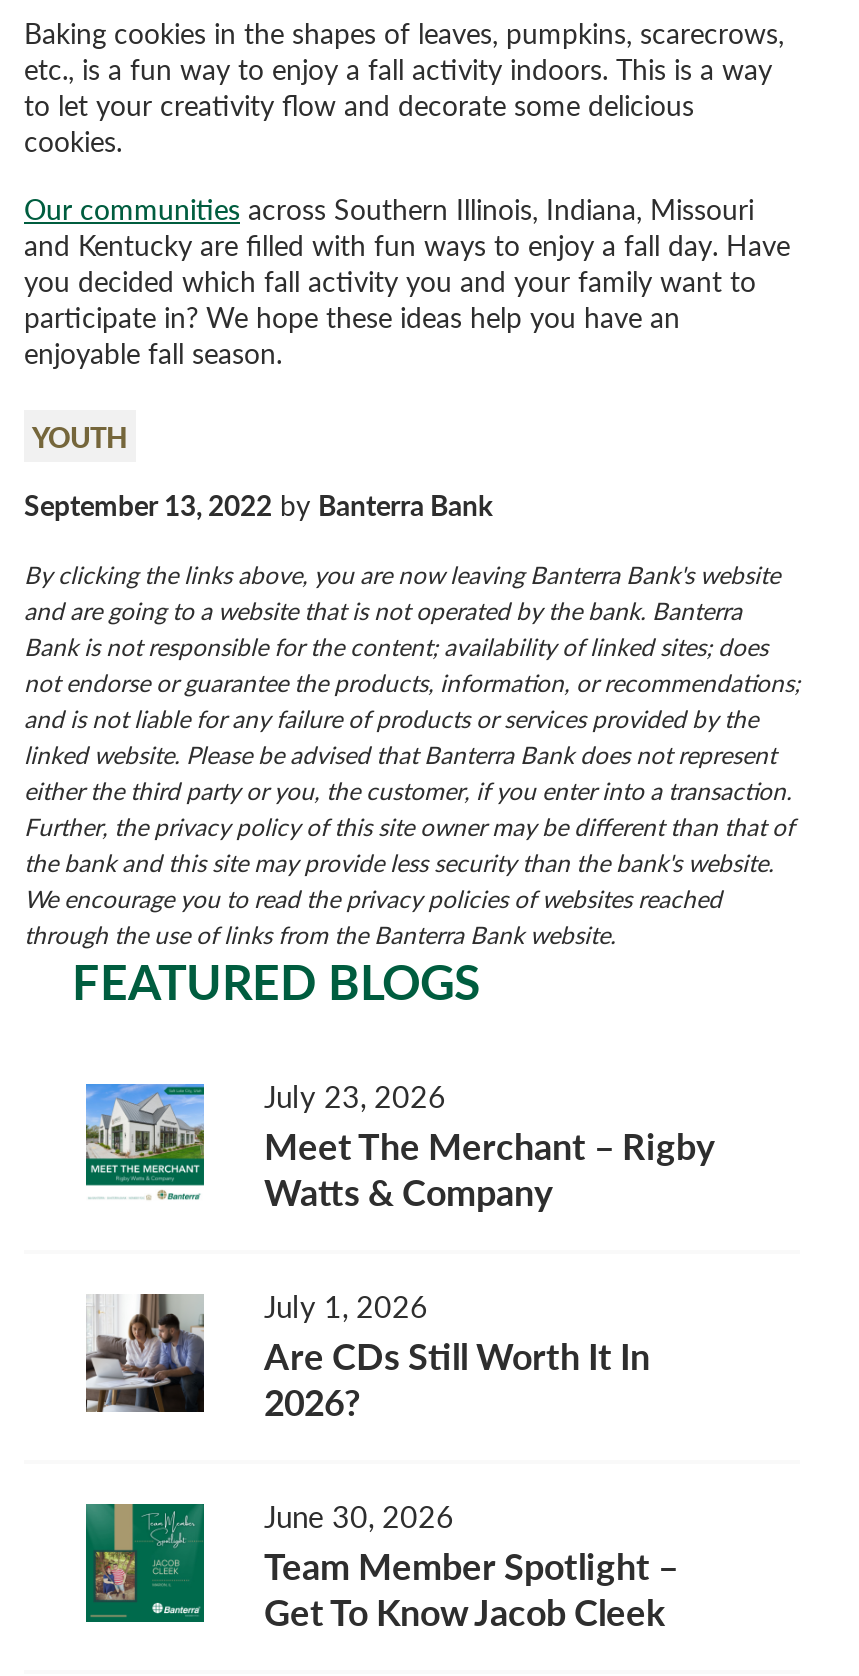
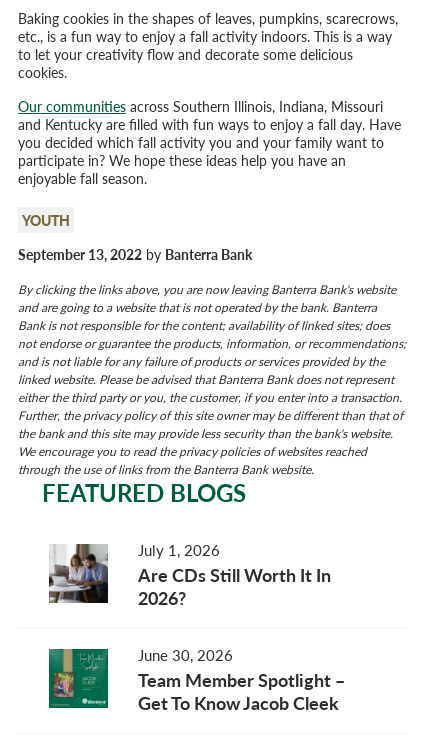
- [image]
- July 23, 2026
- Meet The Merchant – Rigby
- Watts & Company
